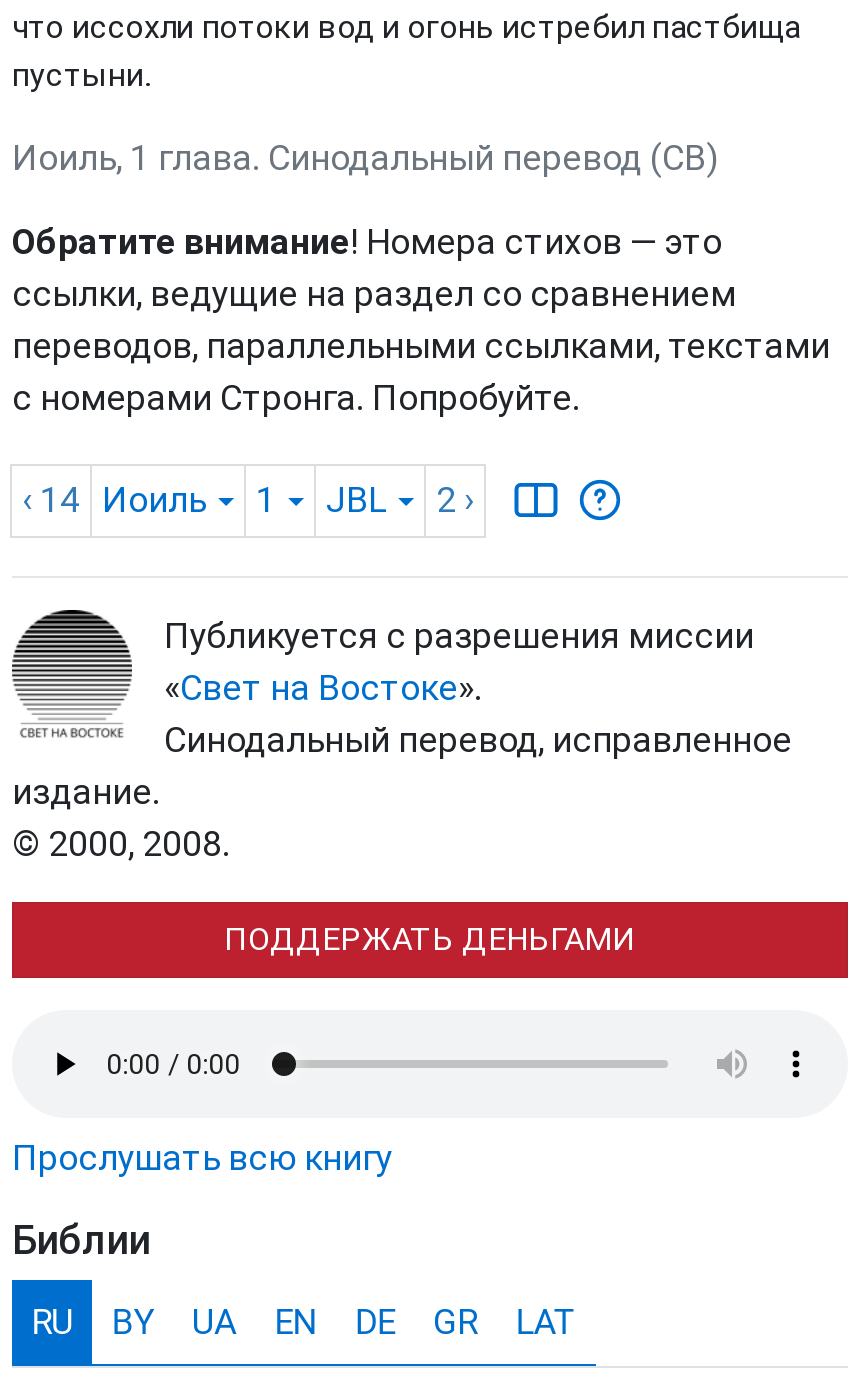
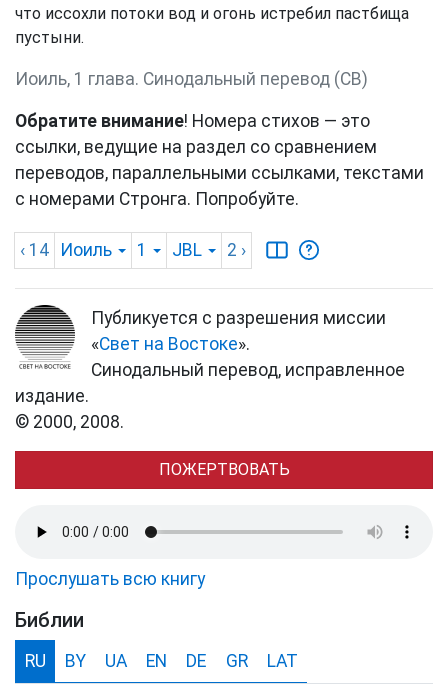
- ПОДДЕРЖАТЬ ДЕНЬГАМИ
+ ПОЖЕРТВОВАТЬ
